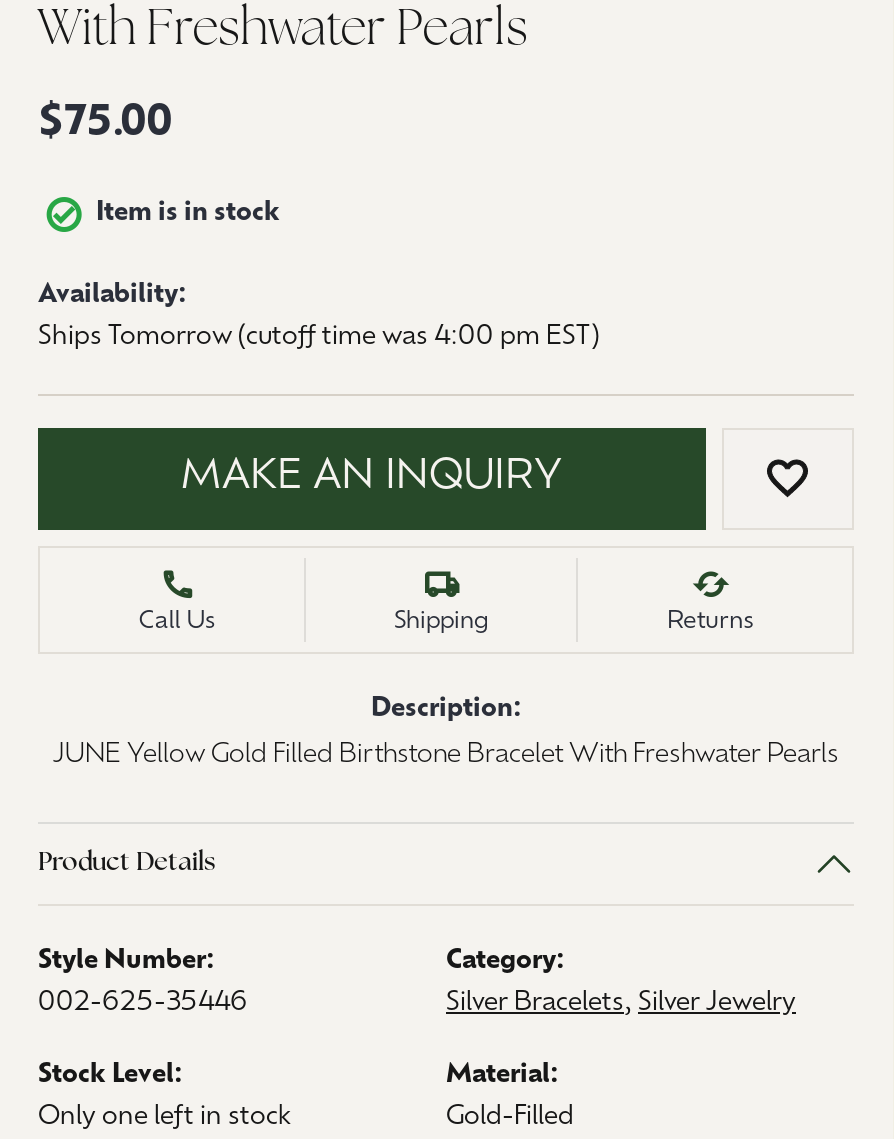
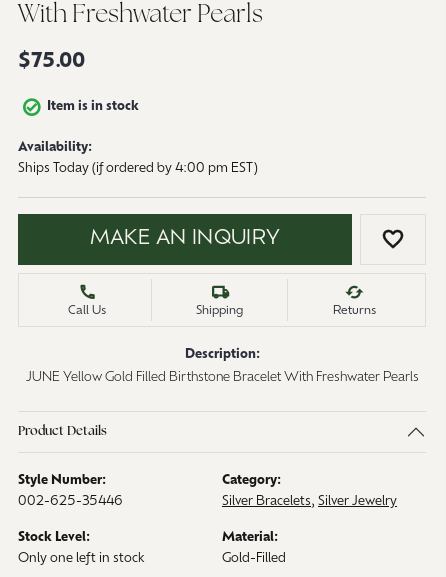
- Ships Tomorrow (cutoff time was 4:00 pm EST)
+ Ships Today (if ordered by 4:00 pm EST)
